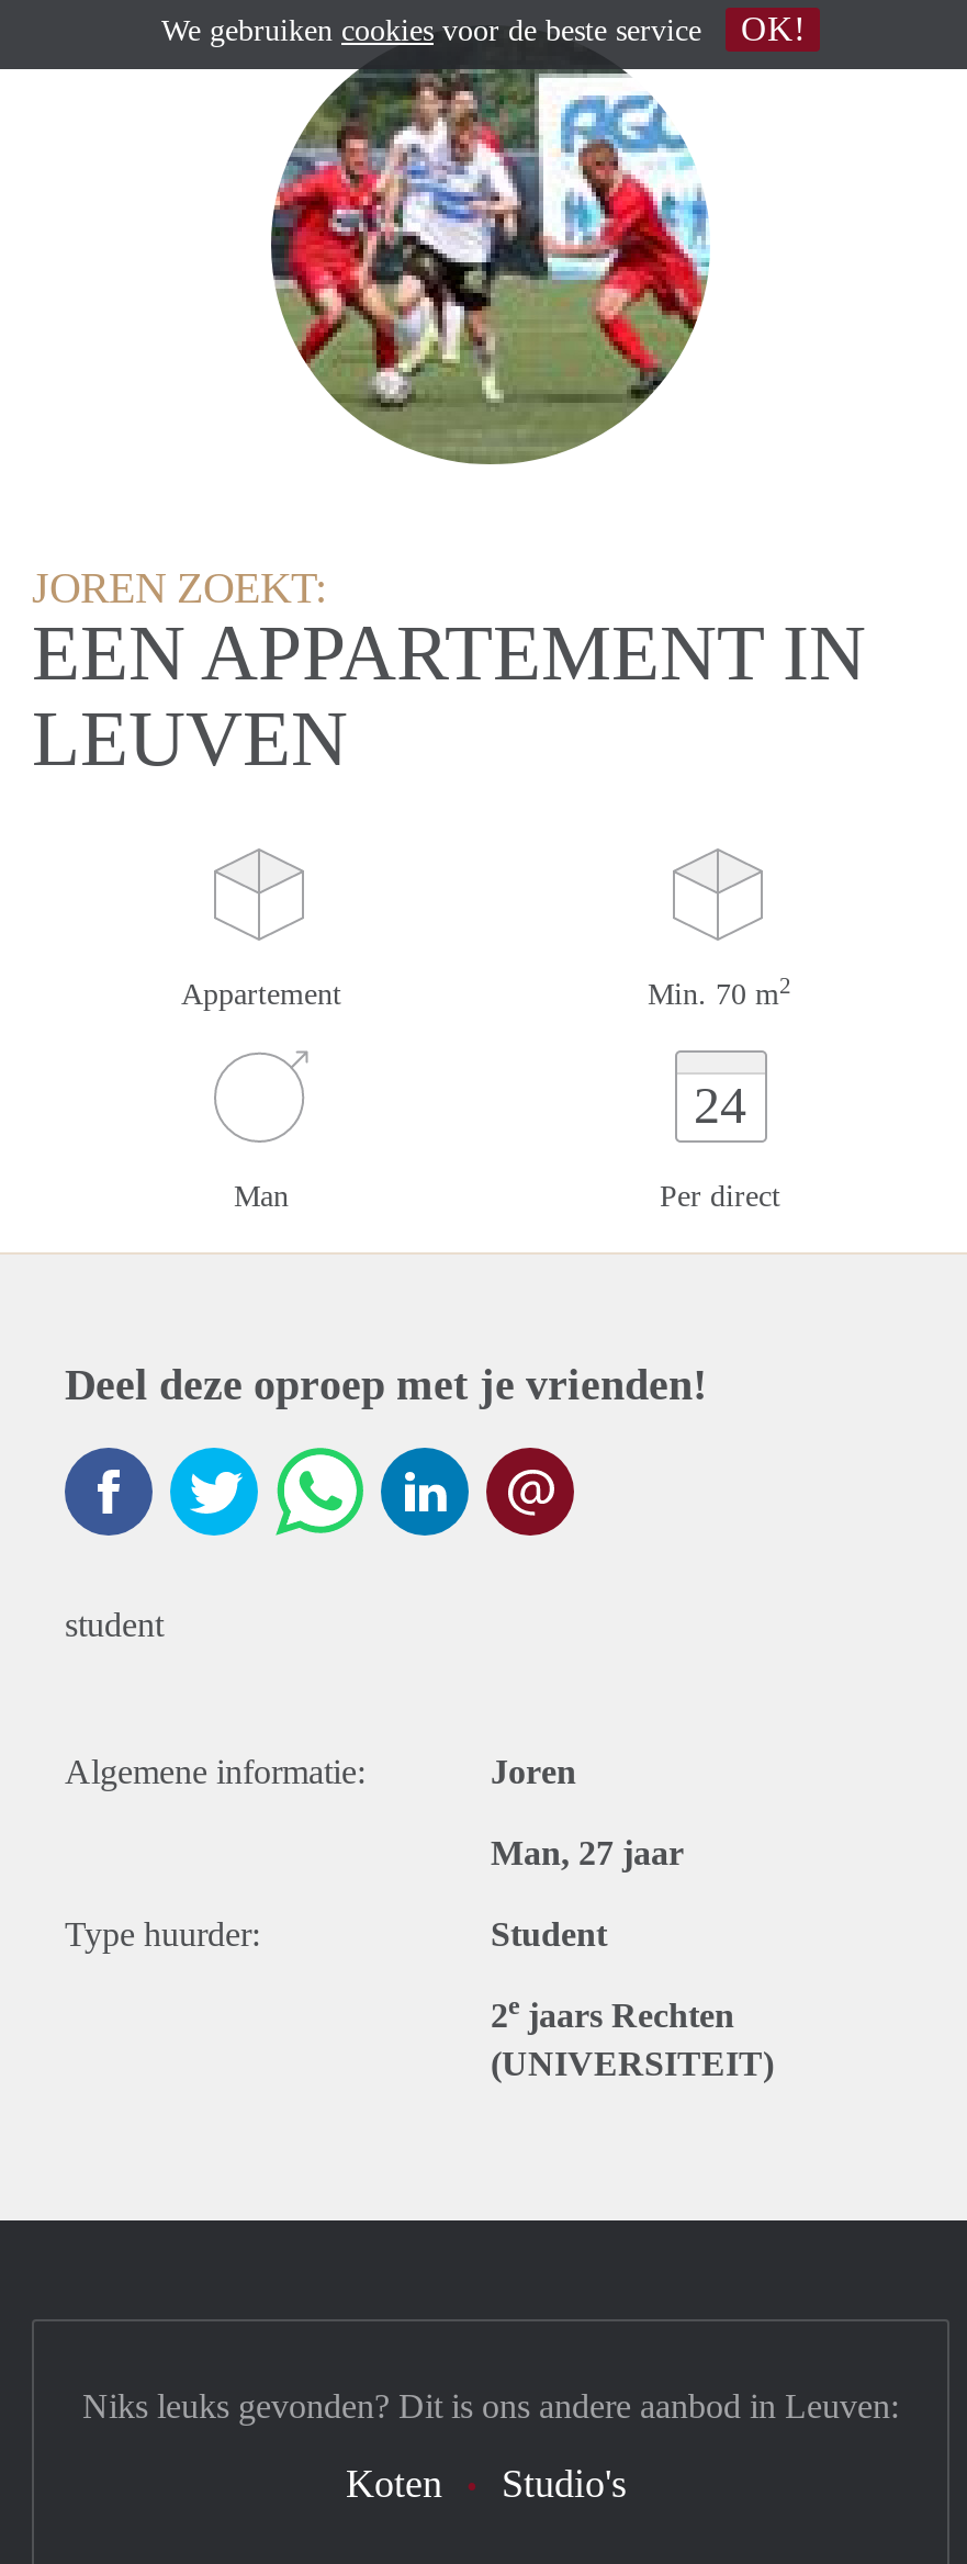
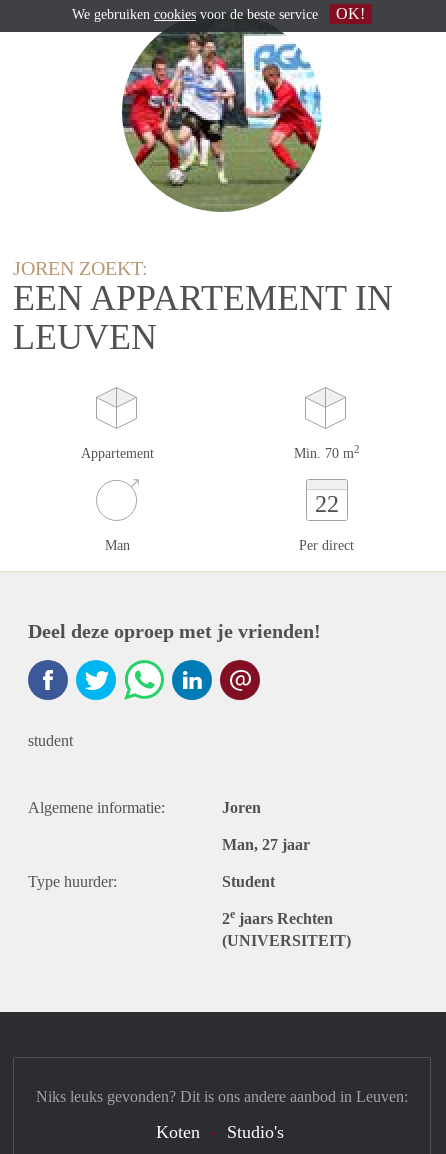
- 24
+ 22
